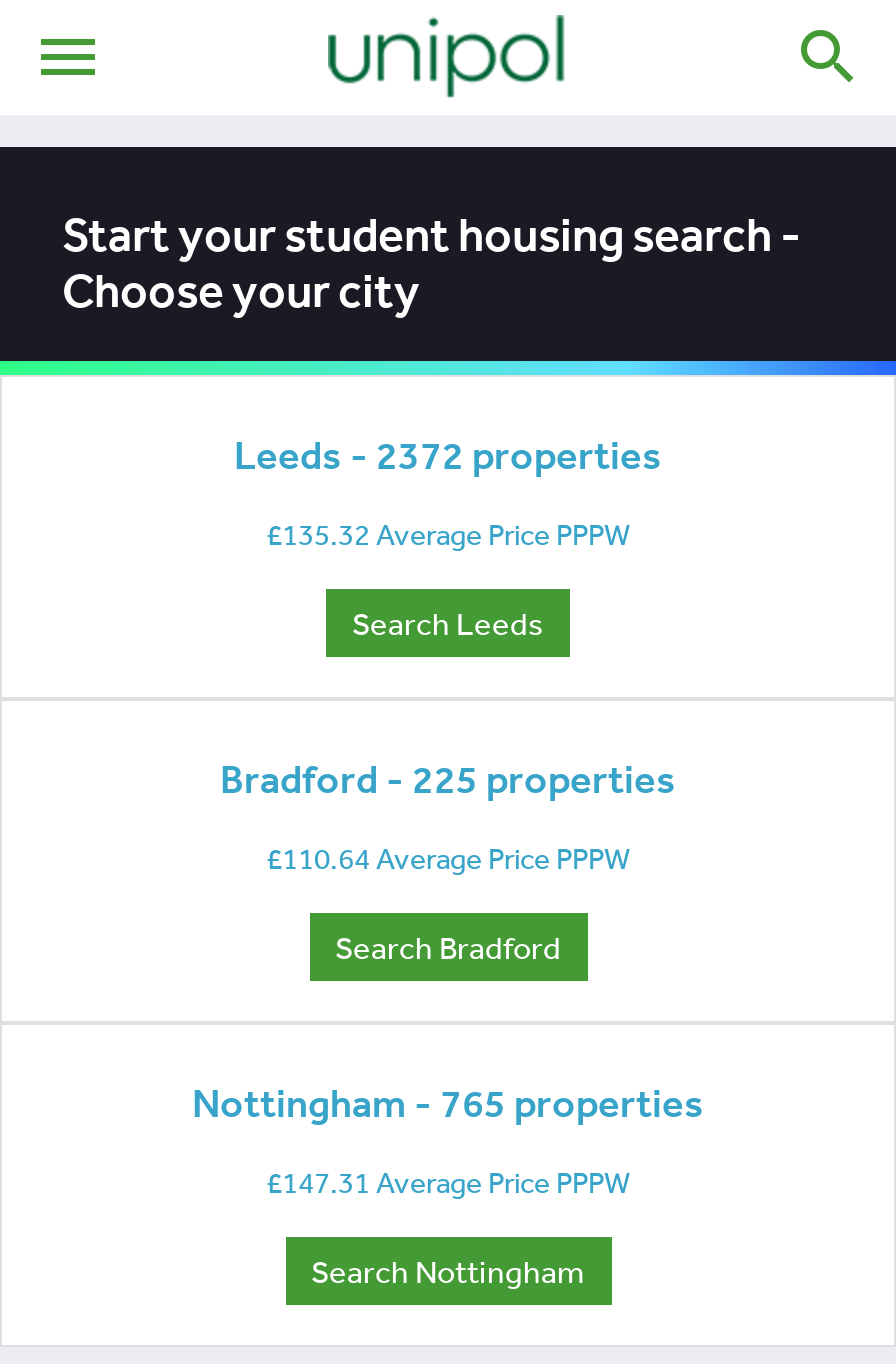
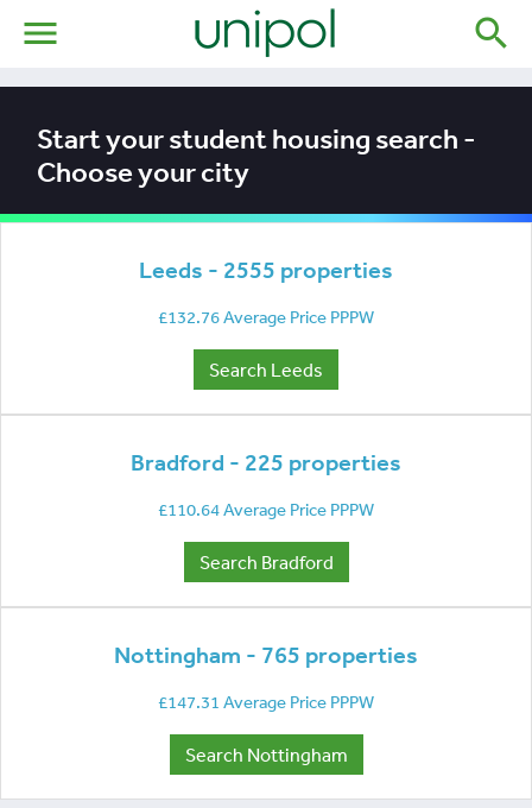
- Leeds - 2372 properties
+ Leeds - 2555 properties

- £135.32 Average Price PPPW
+ £132.76 Average Price PPPW
